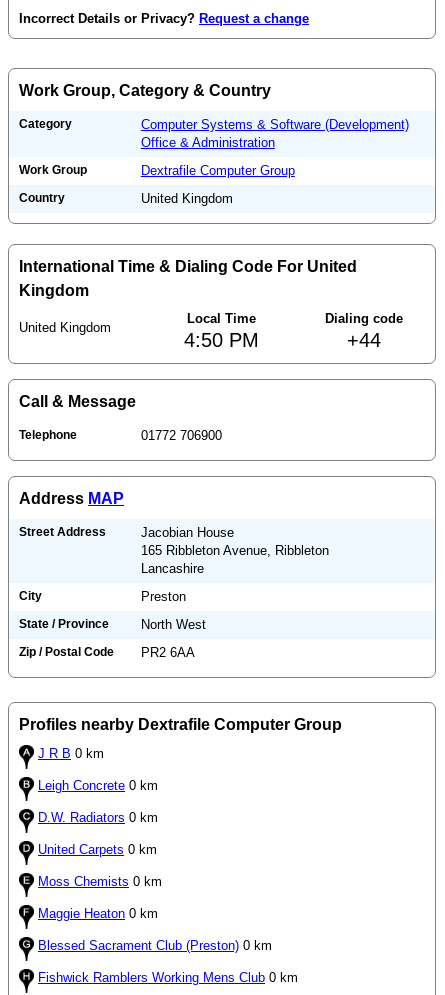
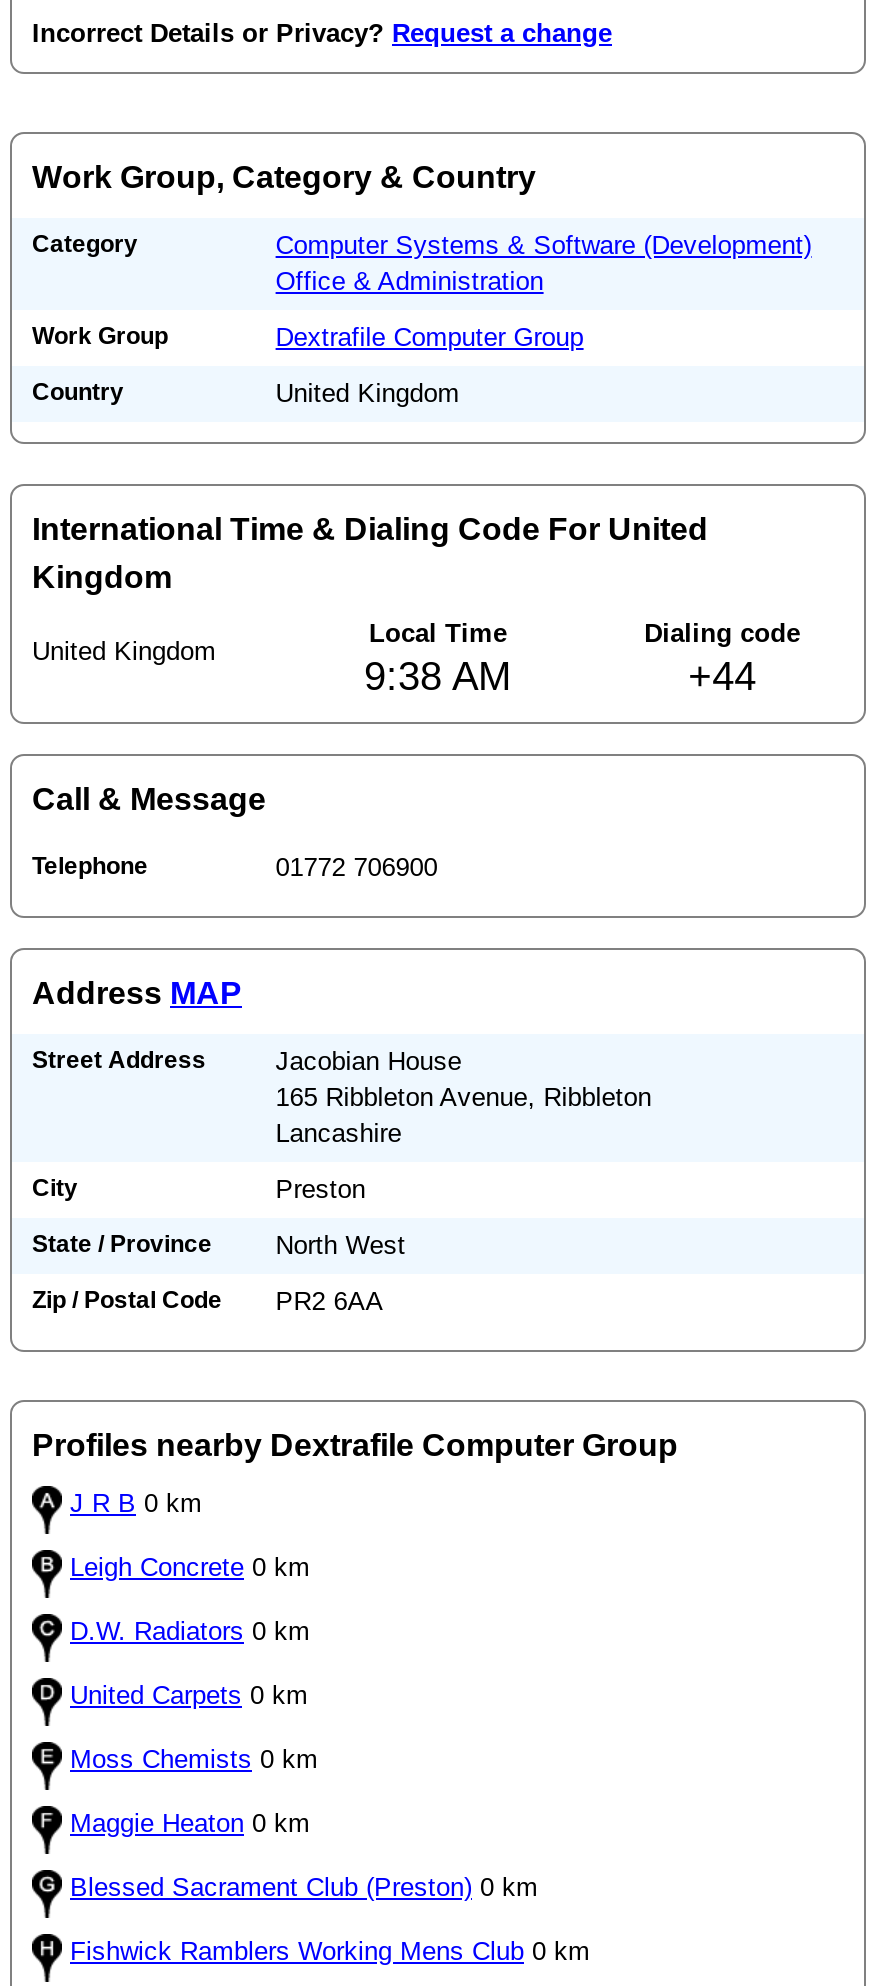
- 4:50 PM
+ 9:38 AM
